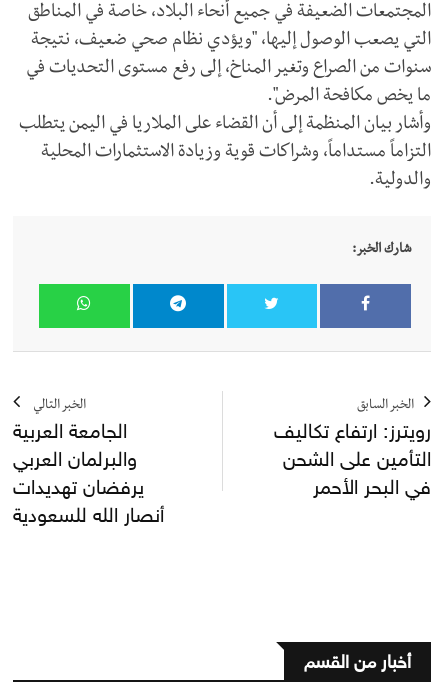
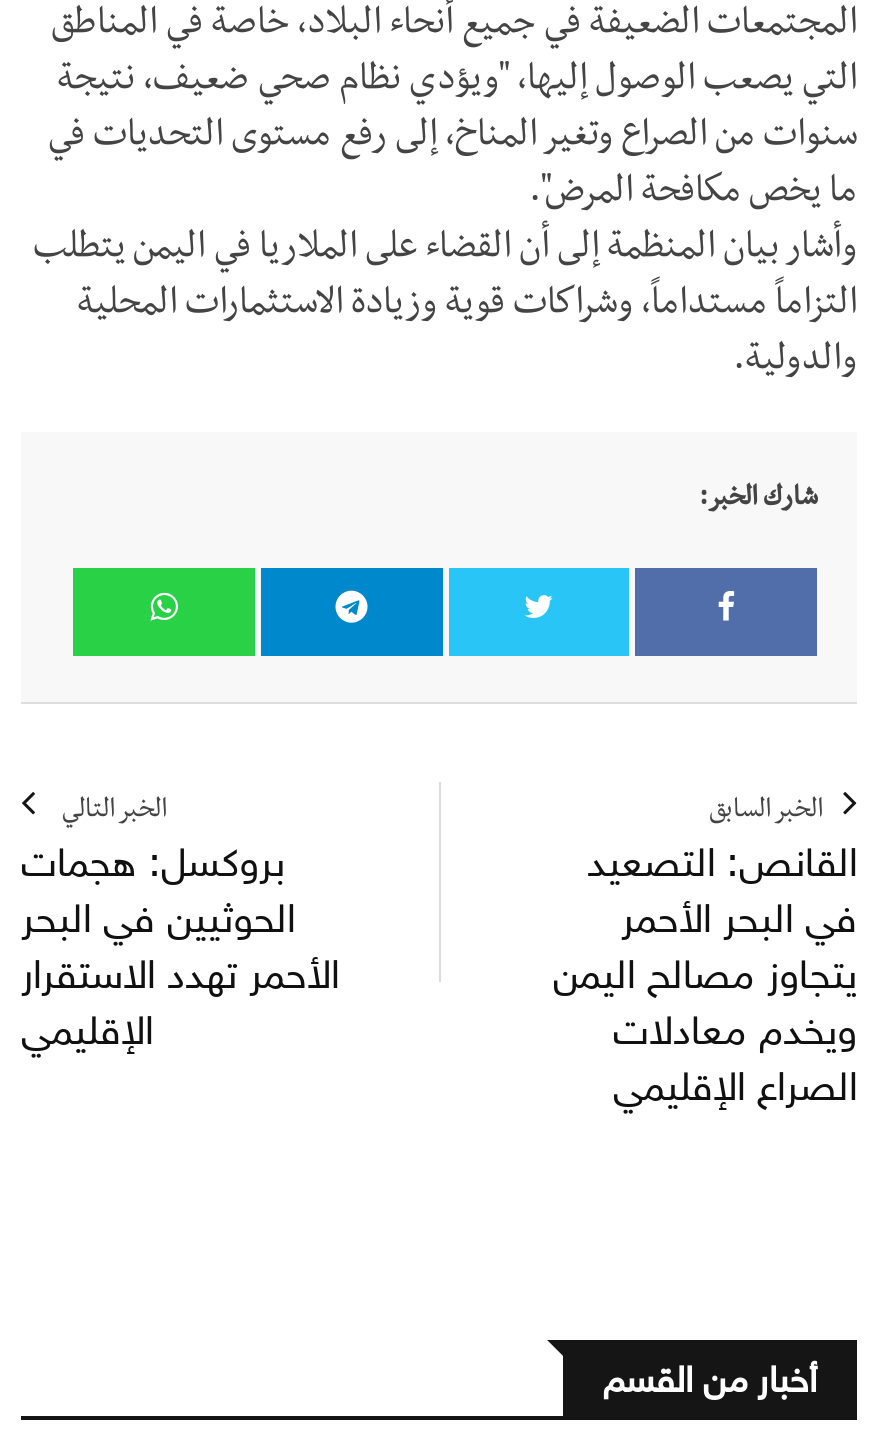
- الجامعة العربية
- والبرلمان العربي
- يرفضان تهديدات
- أنصار الله للسعودية
+ بروكسل: هجمات
+ الحوثيين في البحر
+ الأحمر تهدد الاستقرار
+ الإقليمي

- رويترز: ارتفاع تكاليف
- التأمين على الشحن
+ القانص: التصعيد

moved up: في البحر الأحمر

+ يتجاوز مصالح اليمن
+ ويخدم معادلات
+ الصراع الإقليمي
